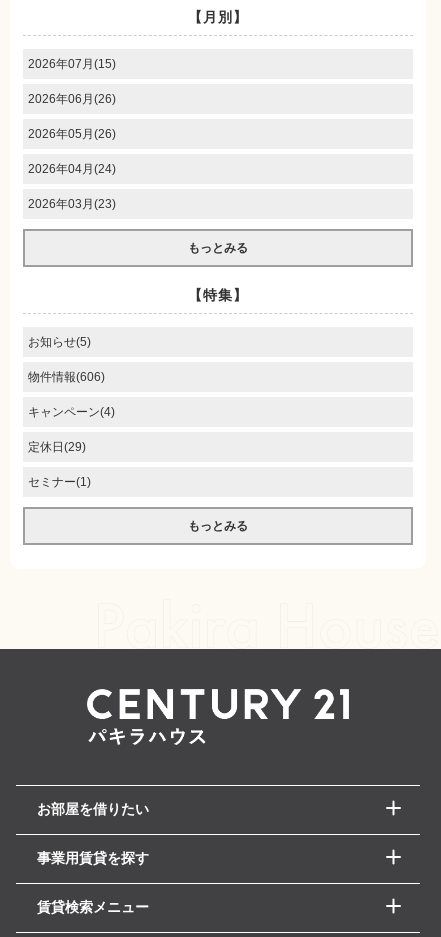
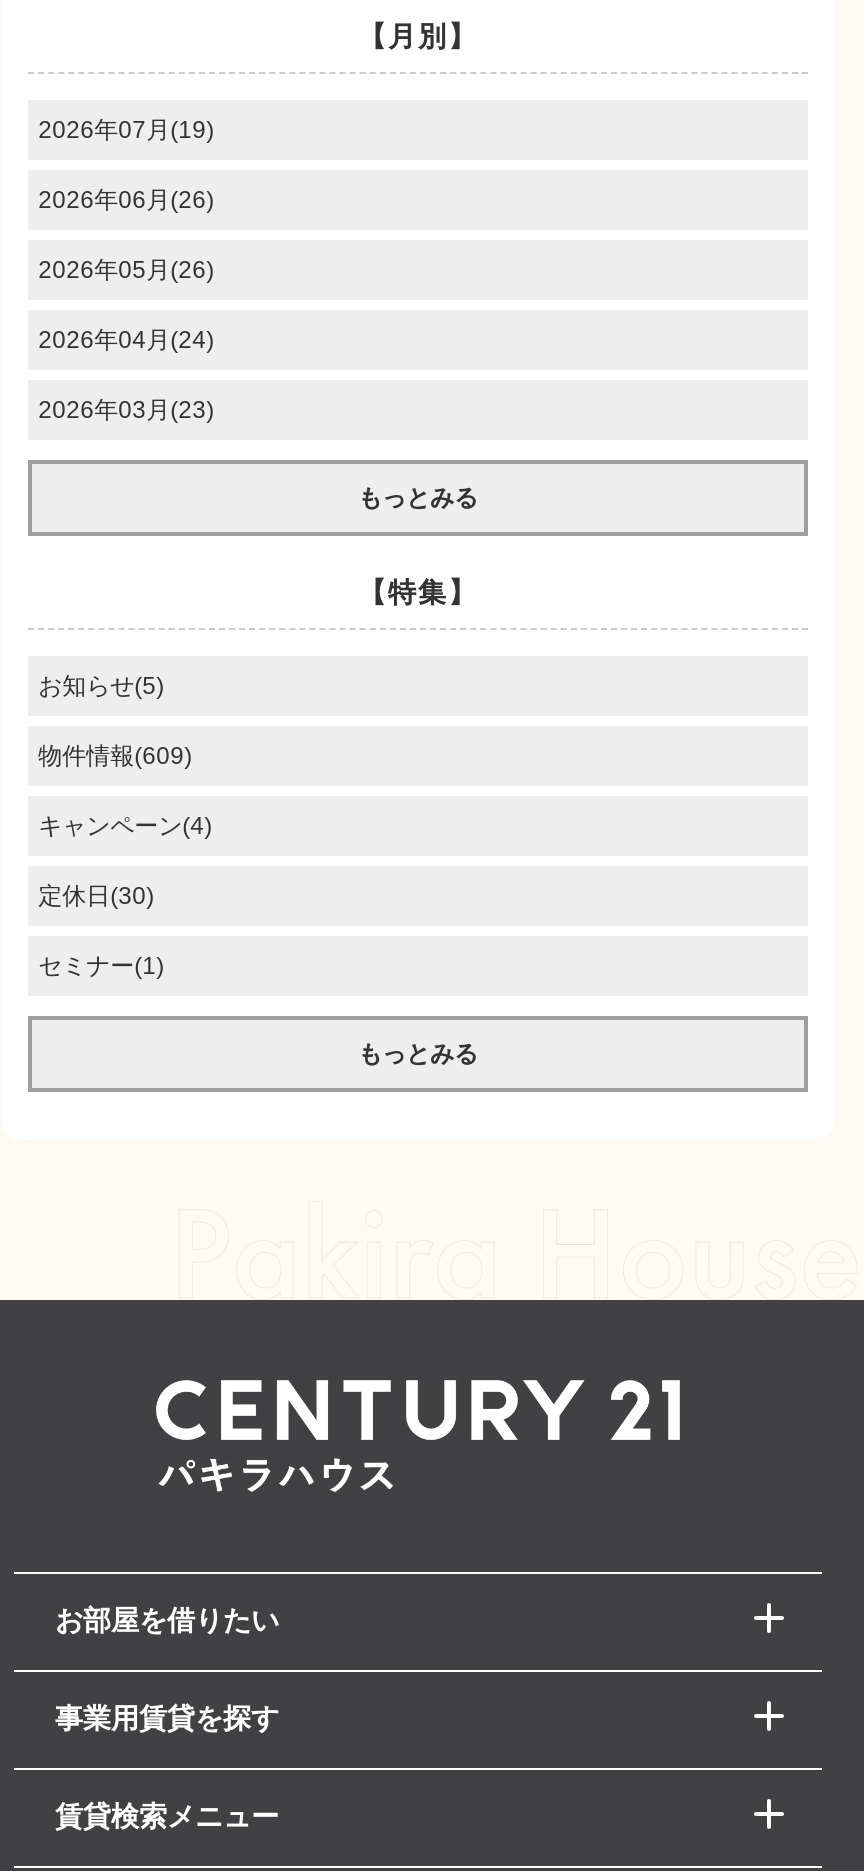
- 2026年07月(15)
+ 2026年07月(19)

- 物件情報(606)
+ 物件情報(609)

- 定休日(29)
+ 定休日(30)
